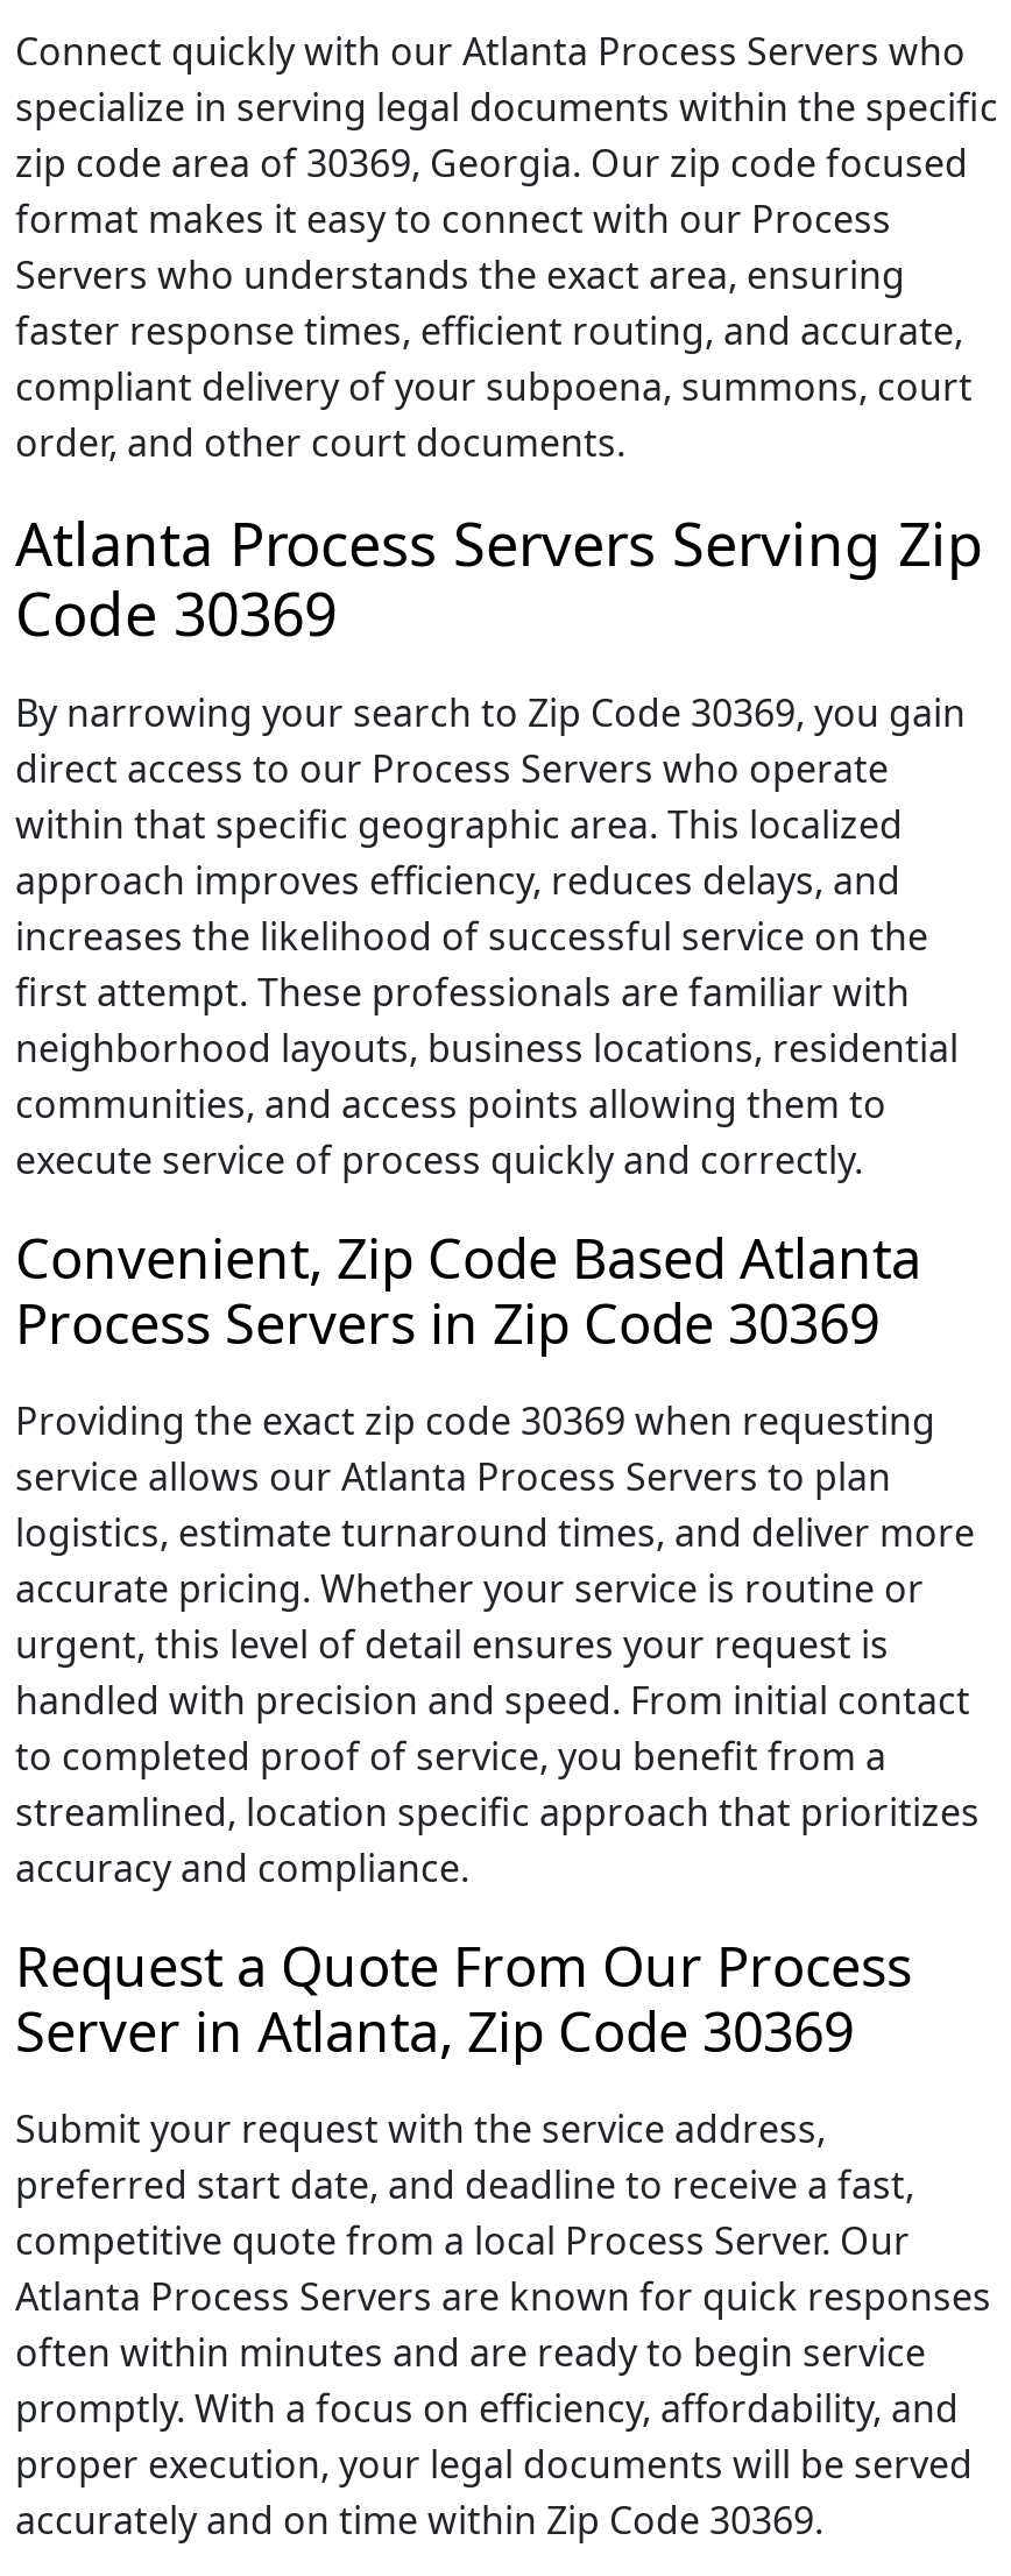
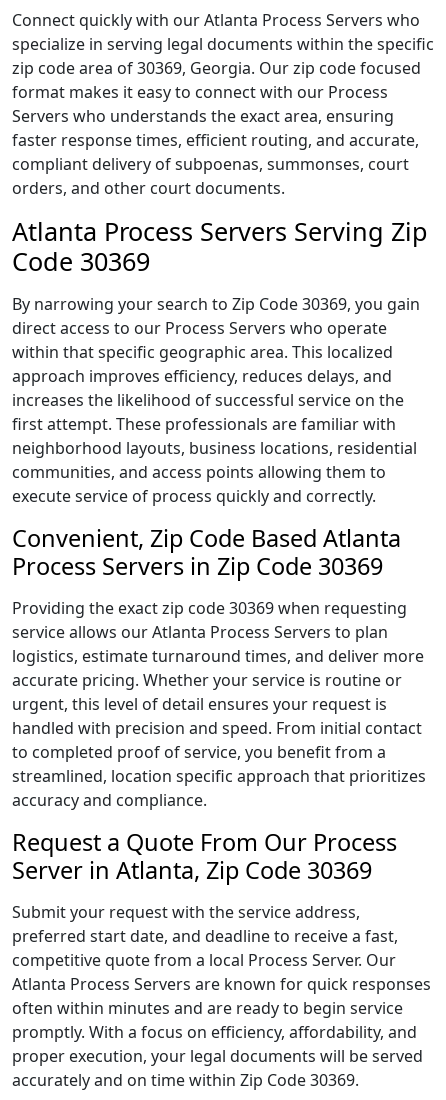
- compliant delivery of your subpoena, summons, court
- order, and other court documents.
+ compliant delivery of subpoenas, summonses, court
+ orders, and other court documents.
